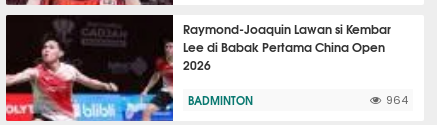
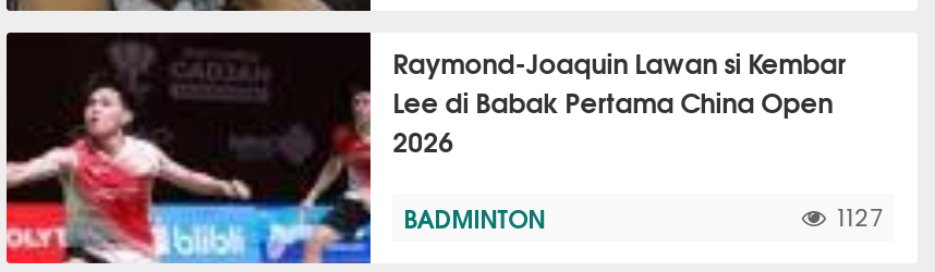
- 964
+ 1127
